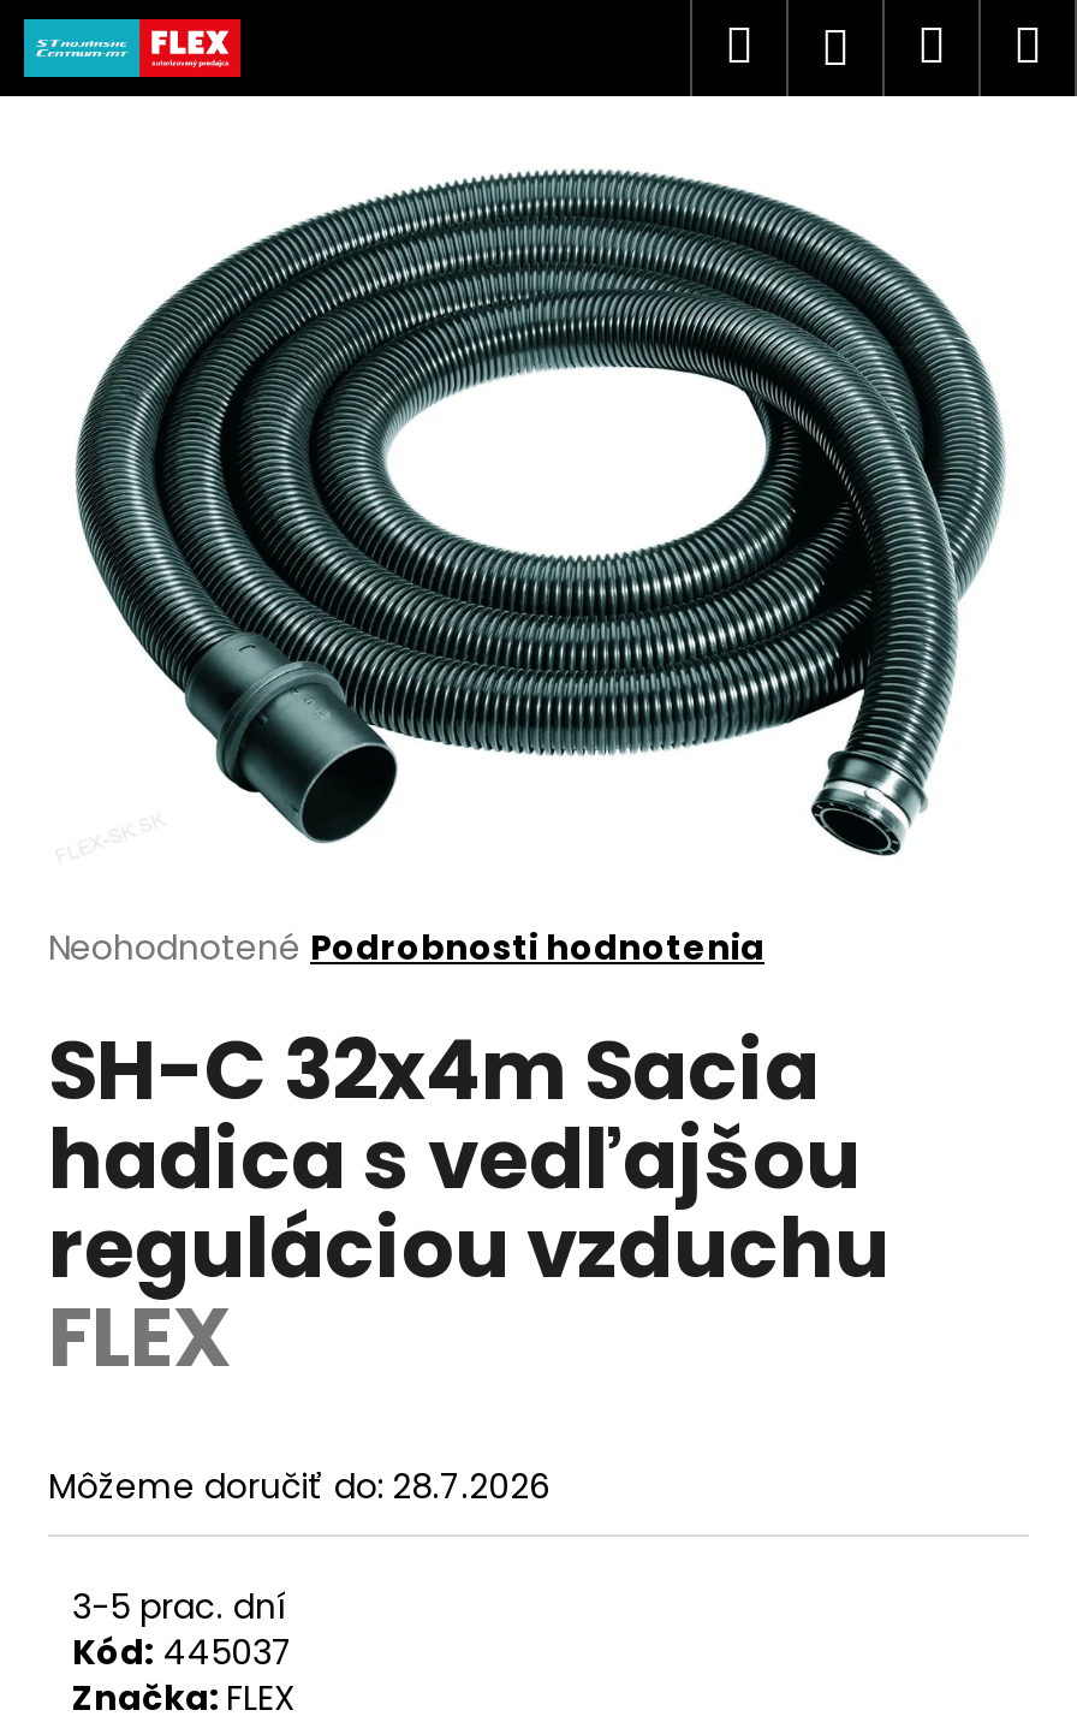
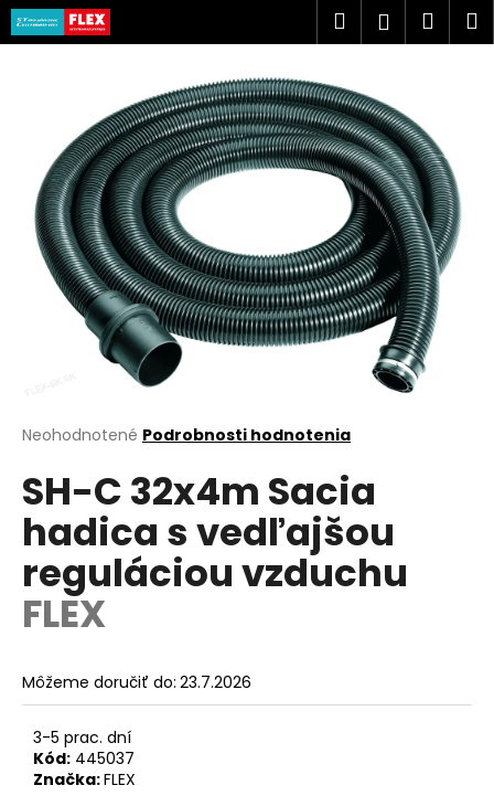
- Môžeme doručiť do: 28.7.2026
+ Môžeme doručiť do: 23.7.2026
